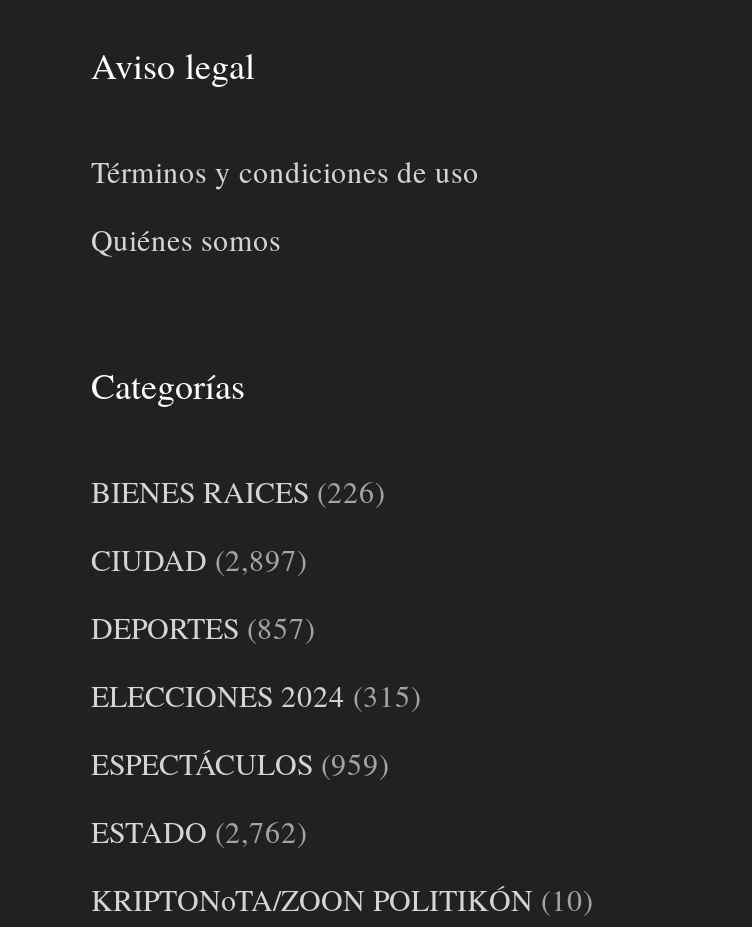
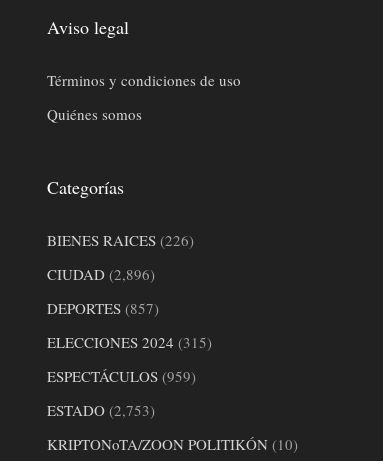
- CIUDAD (2,897)
+ CIUDAD (2,896)

- ESTADO (2,762)
+ ESTADO (2,753)
